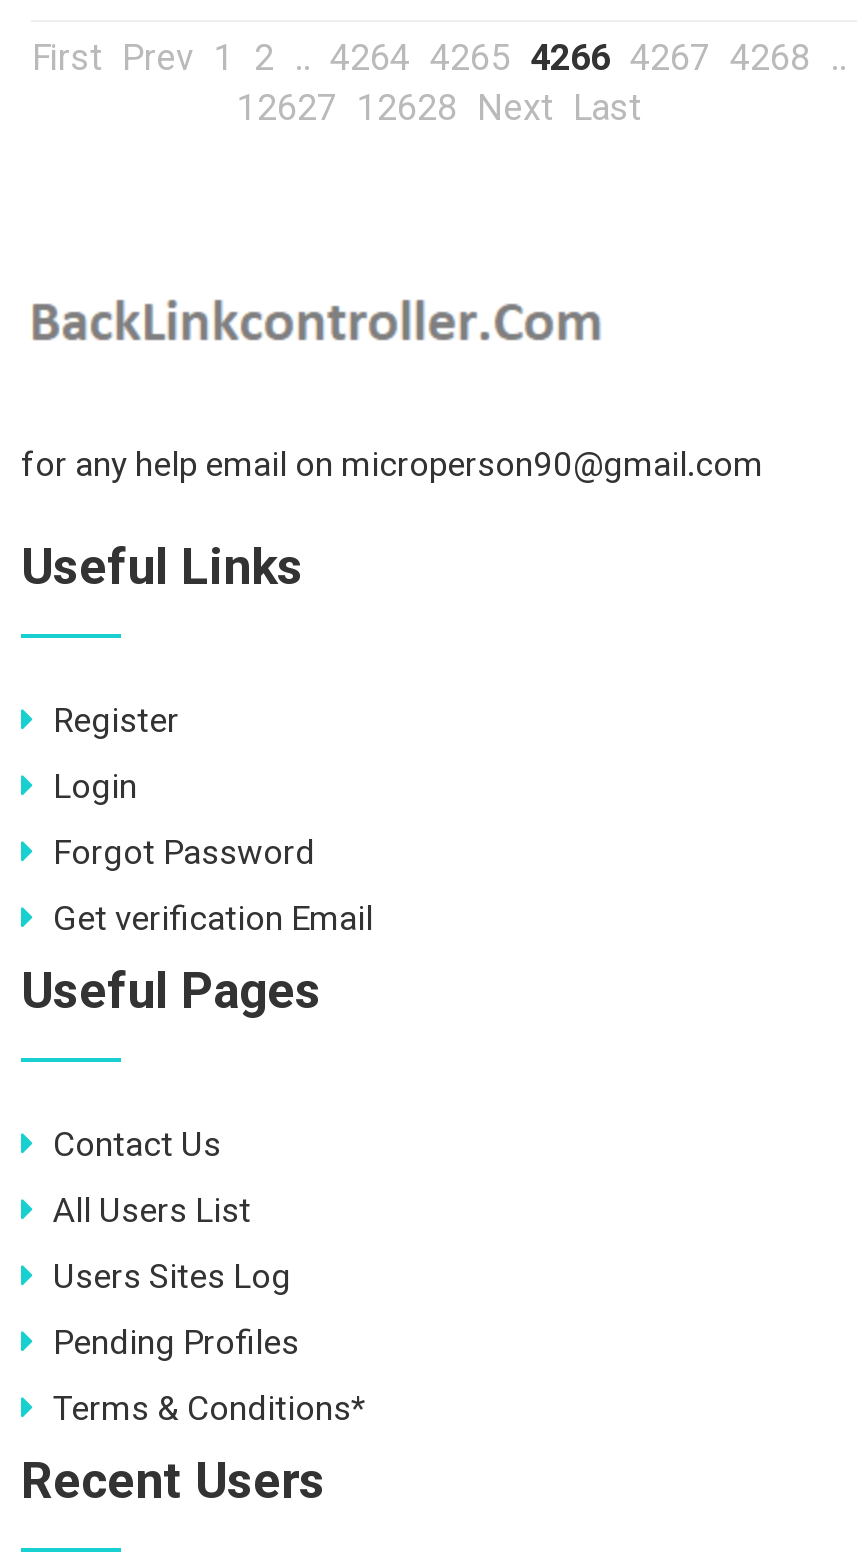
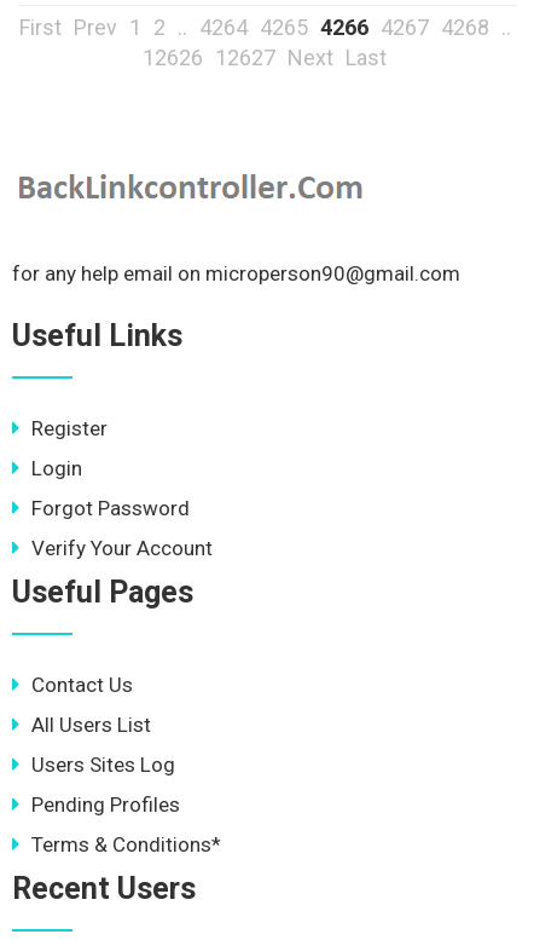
- 12627 12628 Next Last
+ 12626 12627 Next Last

- Get verification Email
+ Verify Your Account
